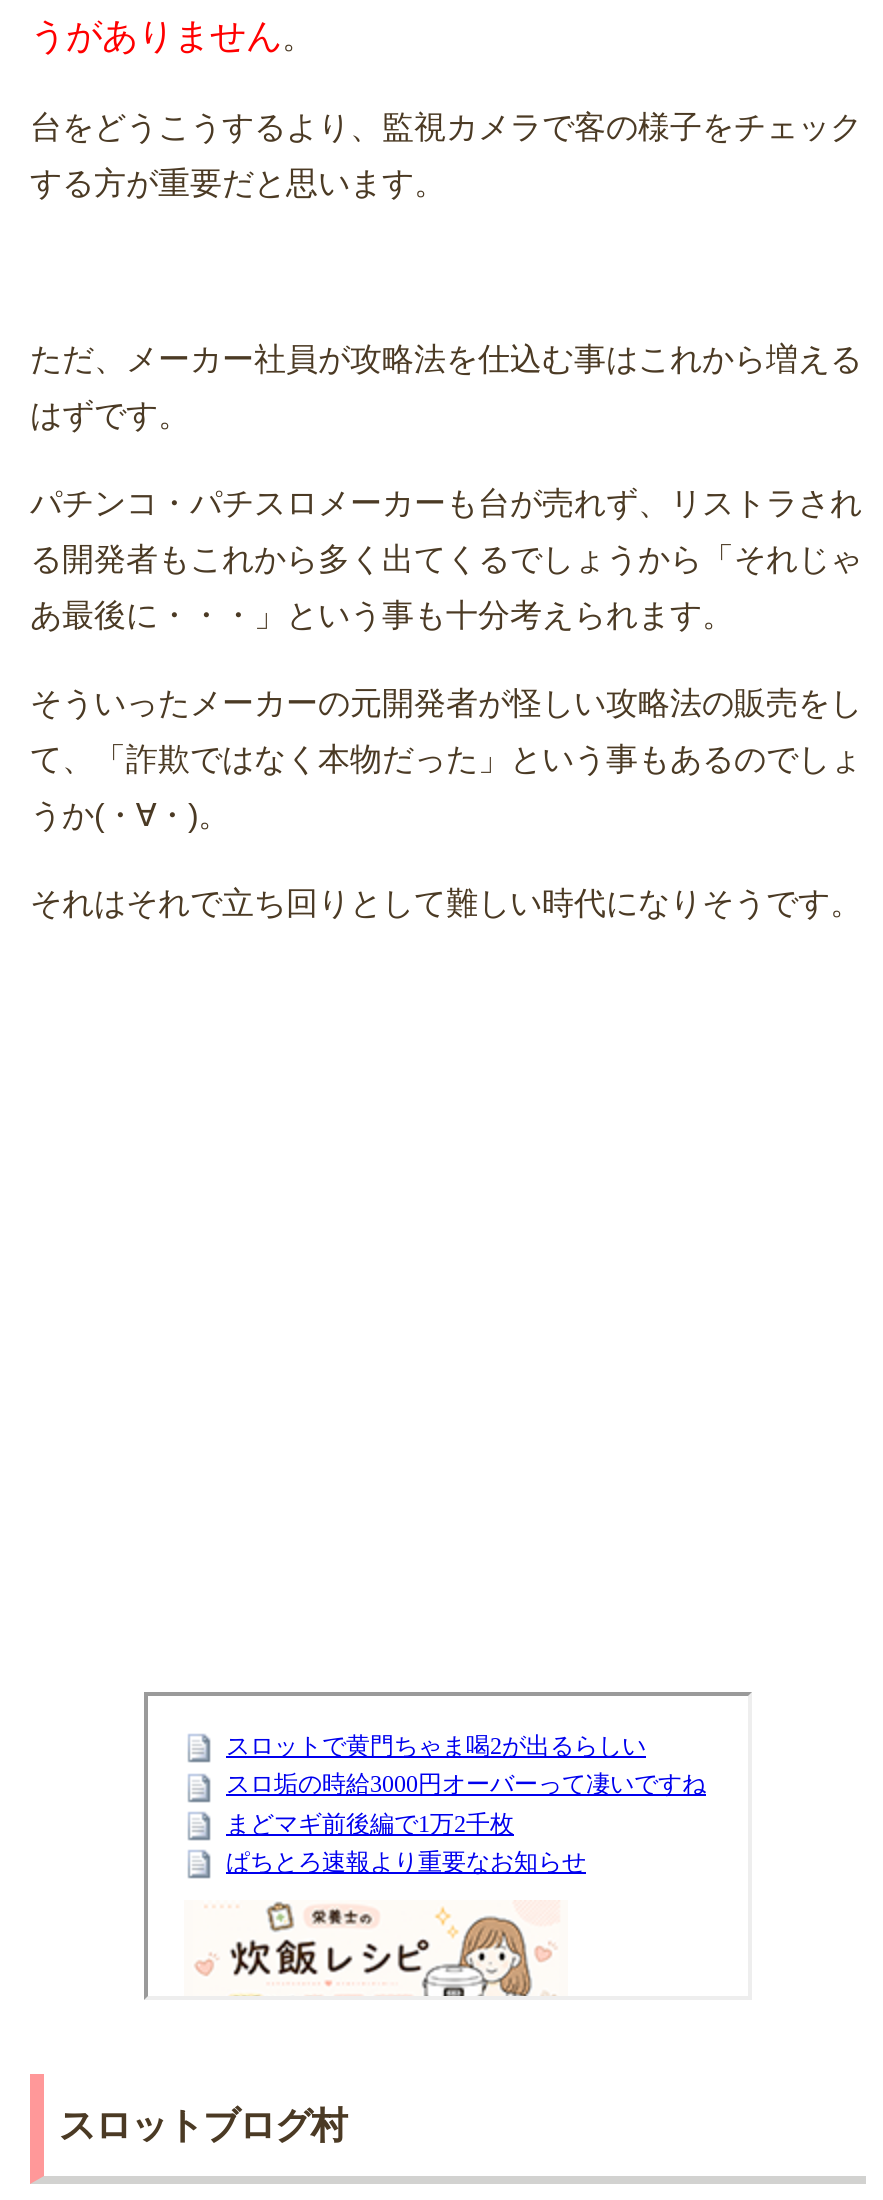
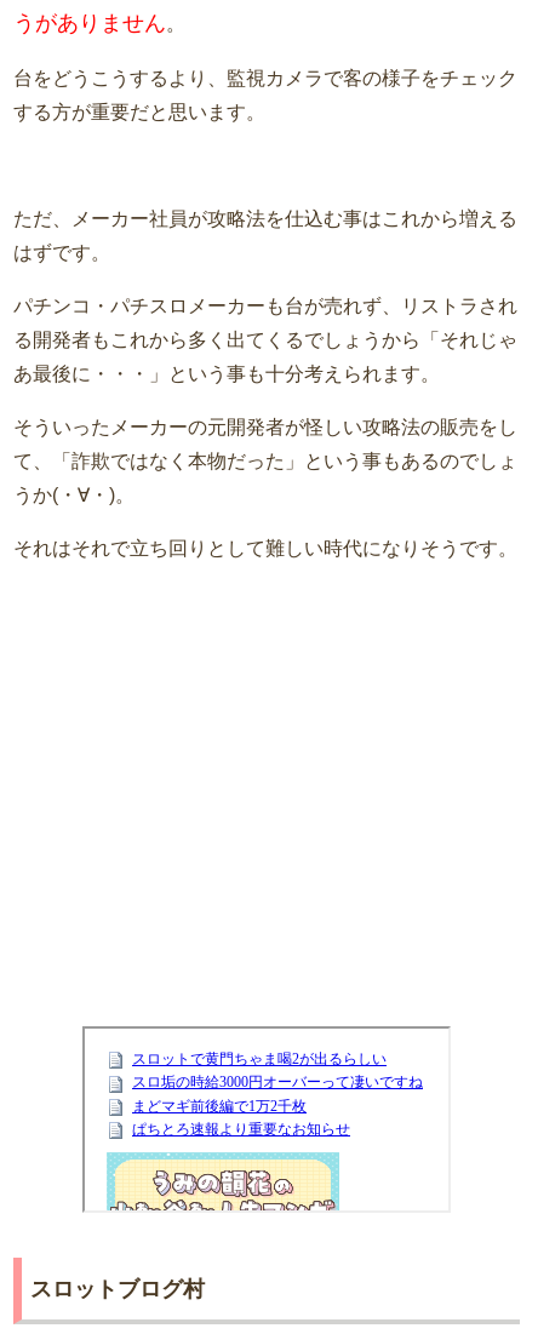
- [image]
+ [image]
